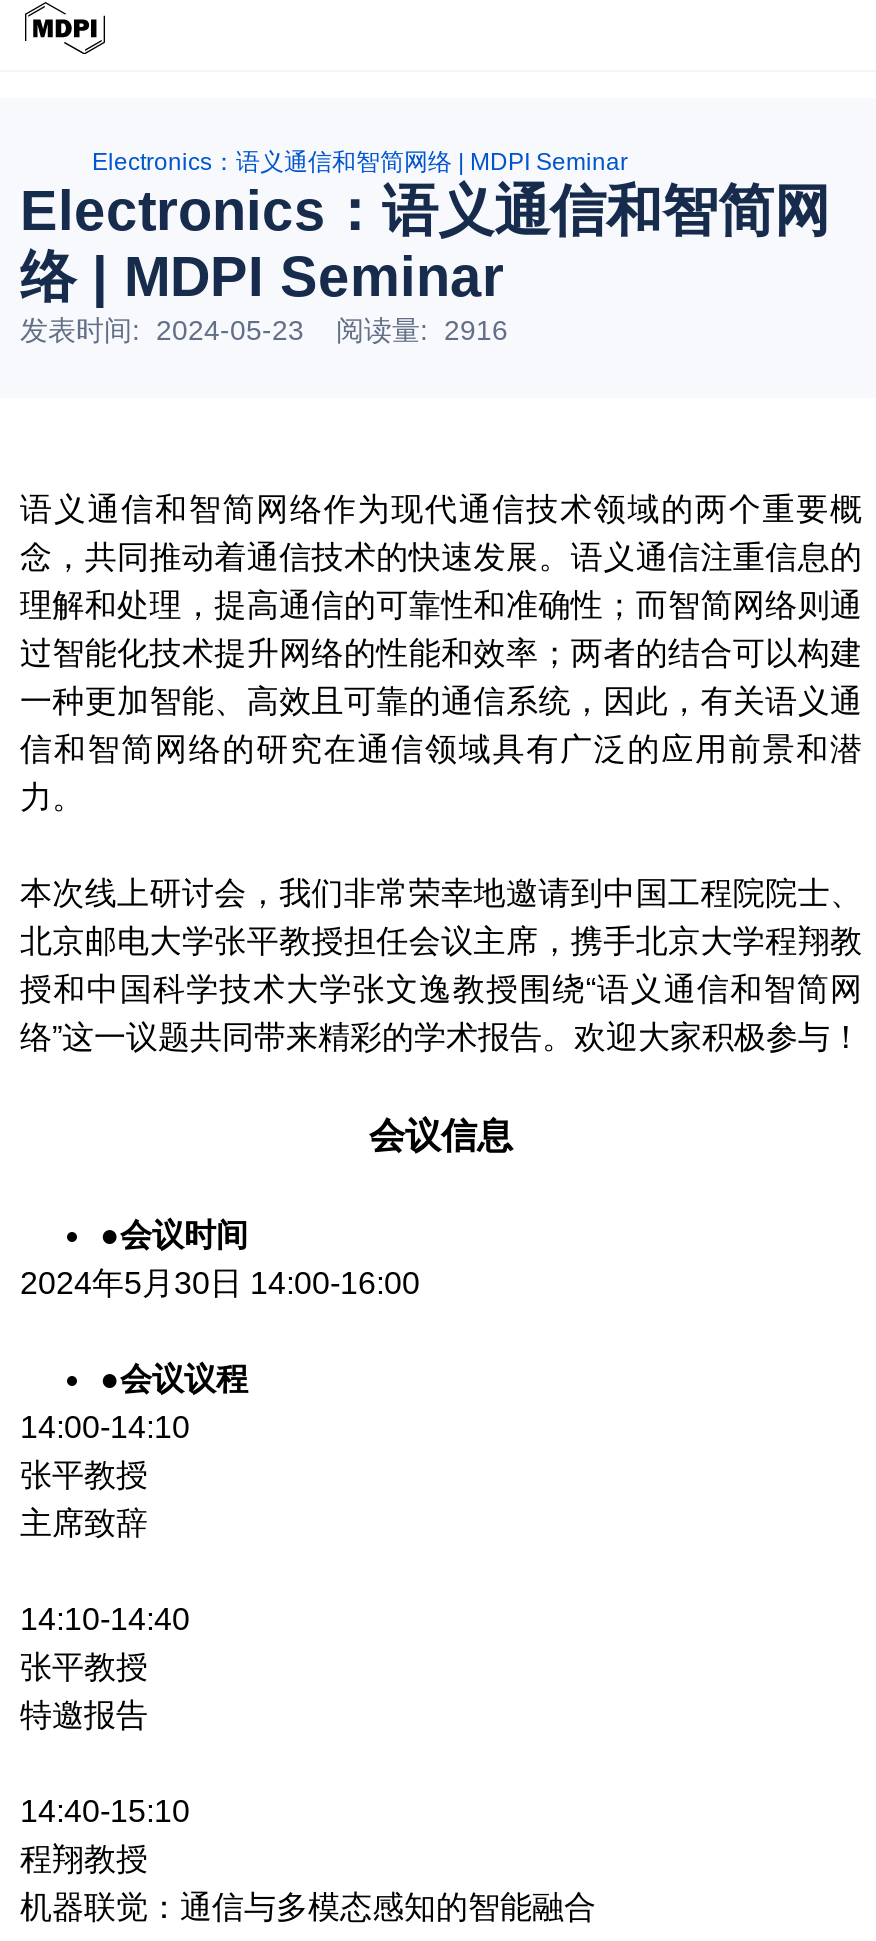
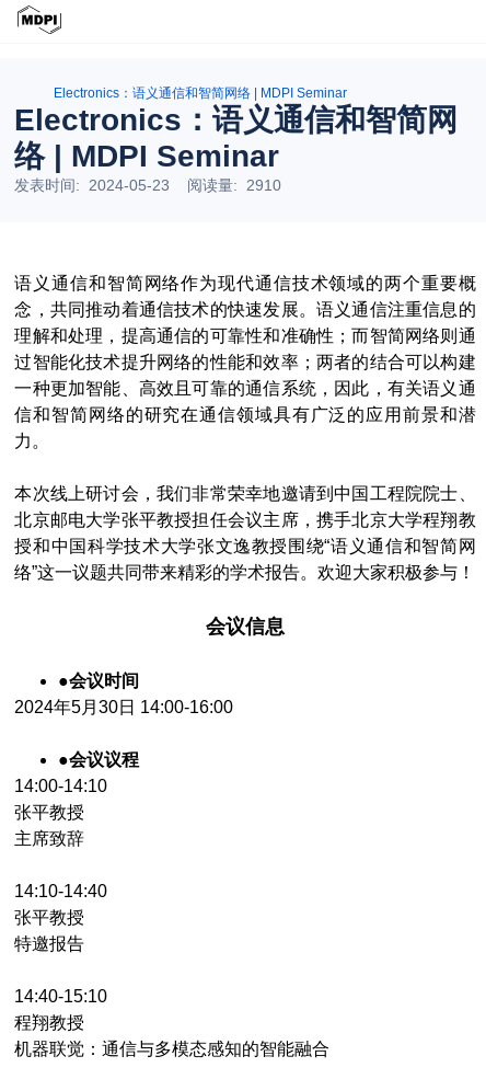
- 发表时间: 2024-05-23 阅读量: 2916
+ 发表时间: 2024-05-23 阅读量: 2910
